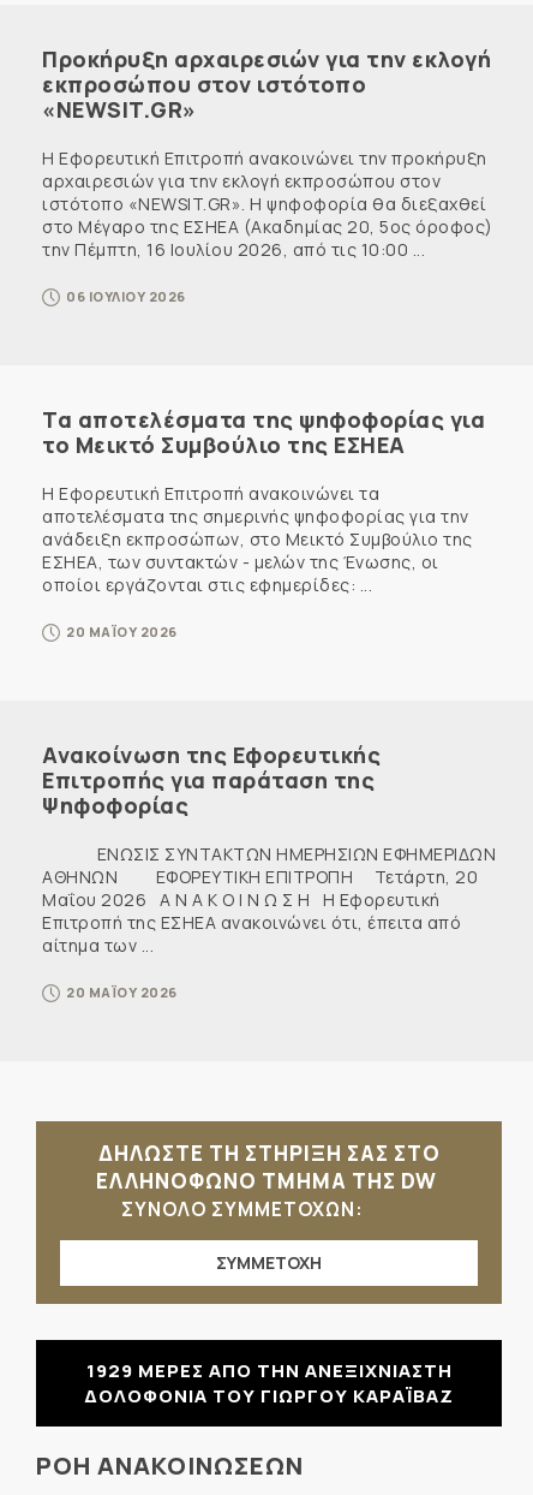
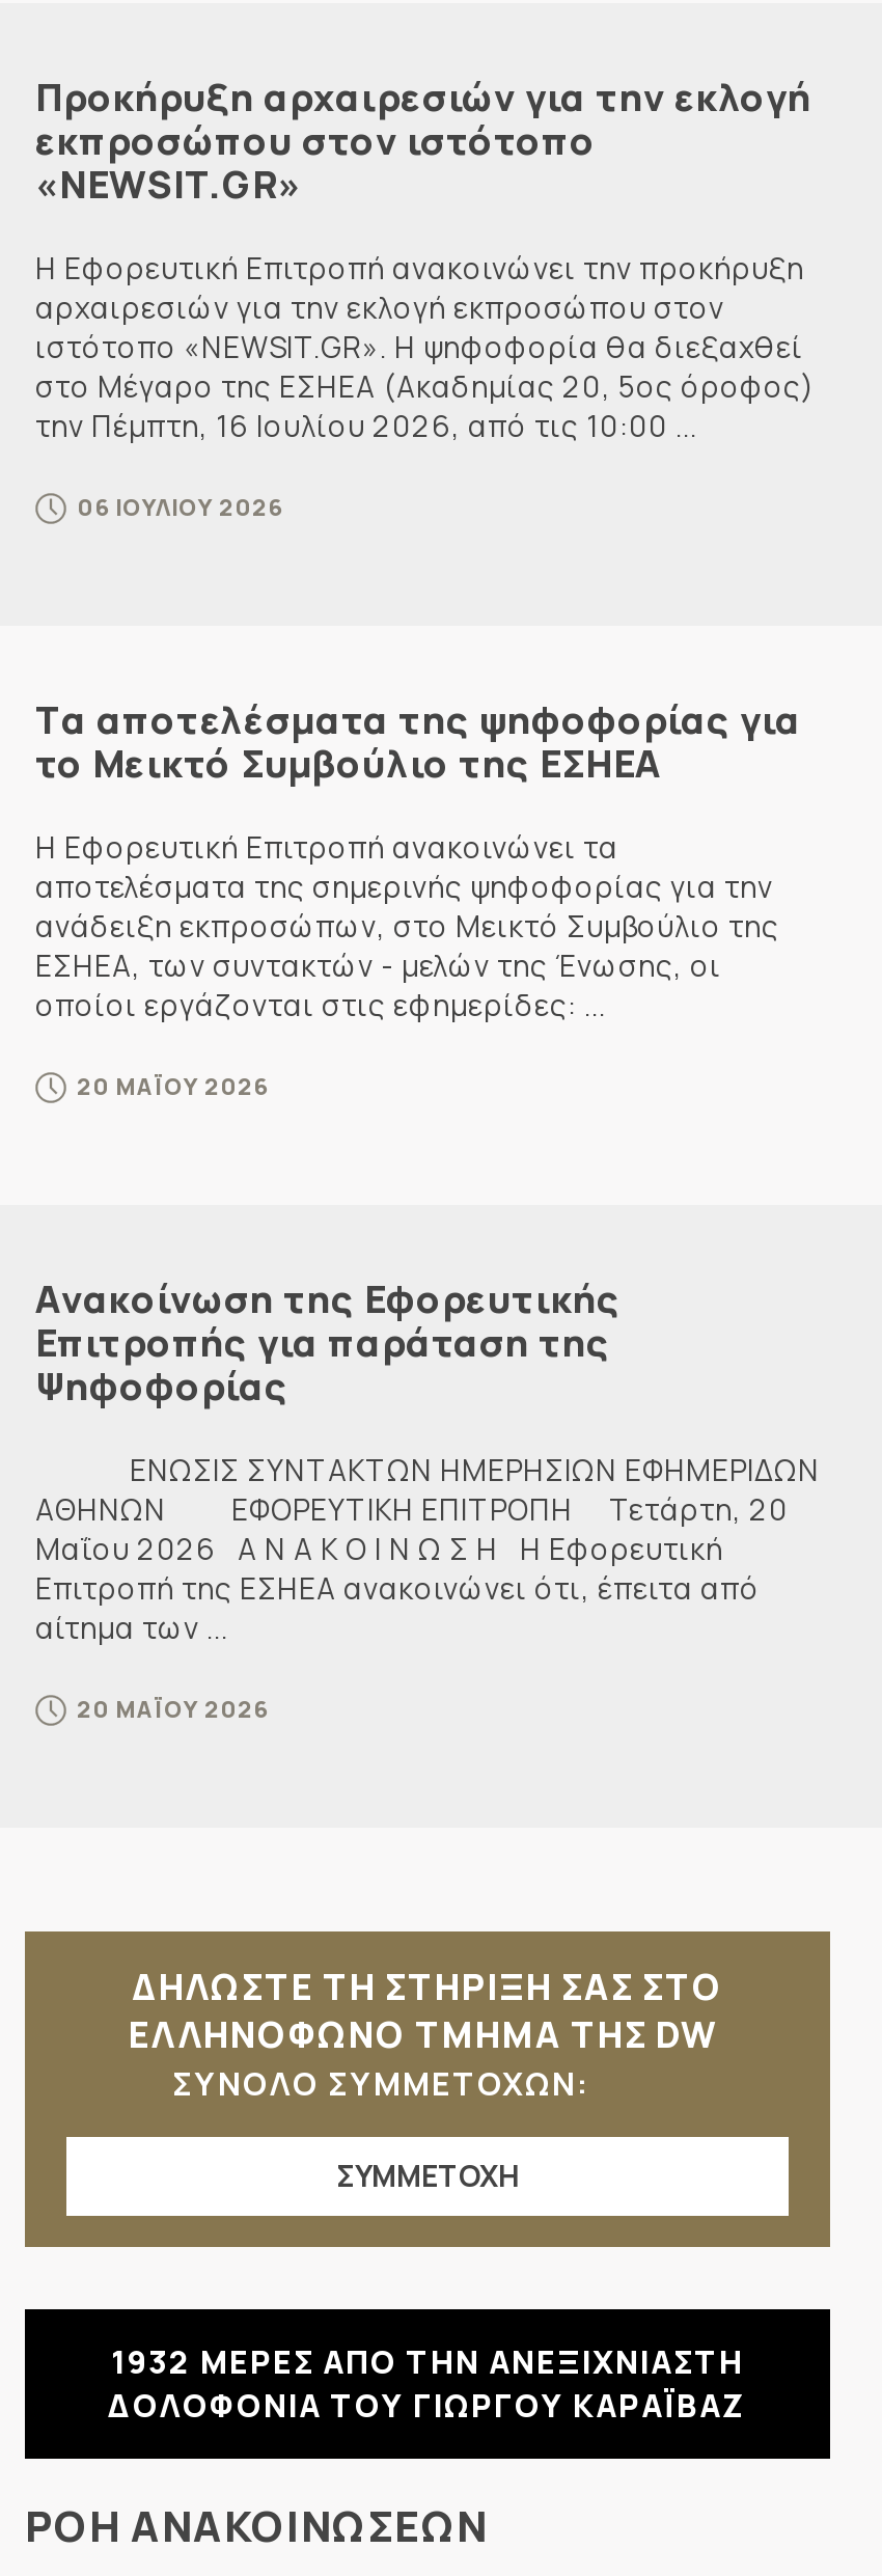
- 1929 ΜΕΡΕΣ ΑΠΟ ΤΗΝ ΑΝΕΞΙΧΝΙΑΣΤΗ
+ 1932 ΜΕΡΕΣ ΑΠΟ ΤΗΝ ΑΝΕΞΙΧΝΙΑΣΤΗ
